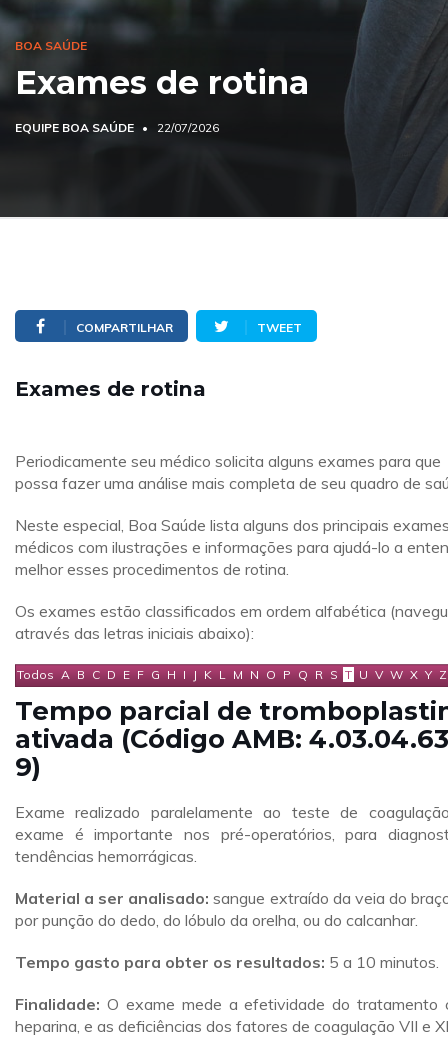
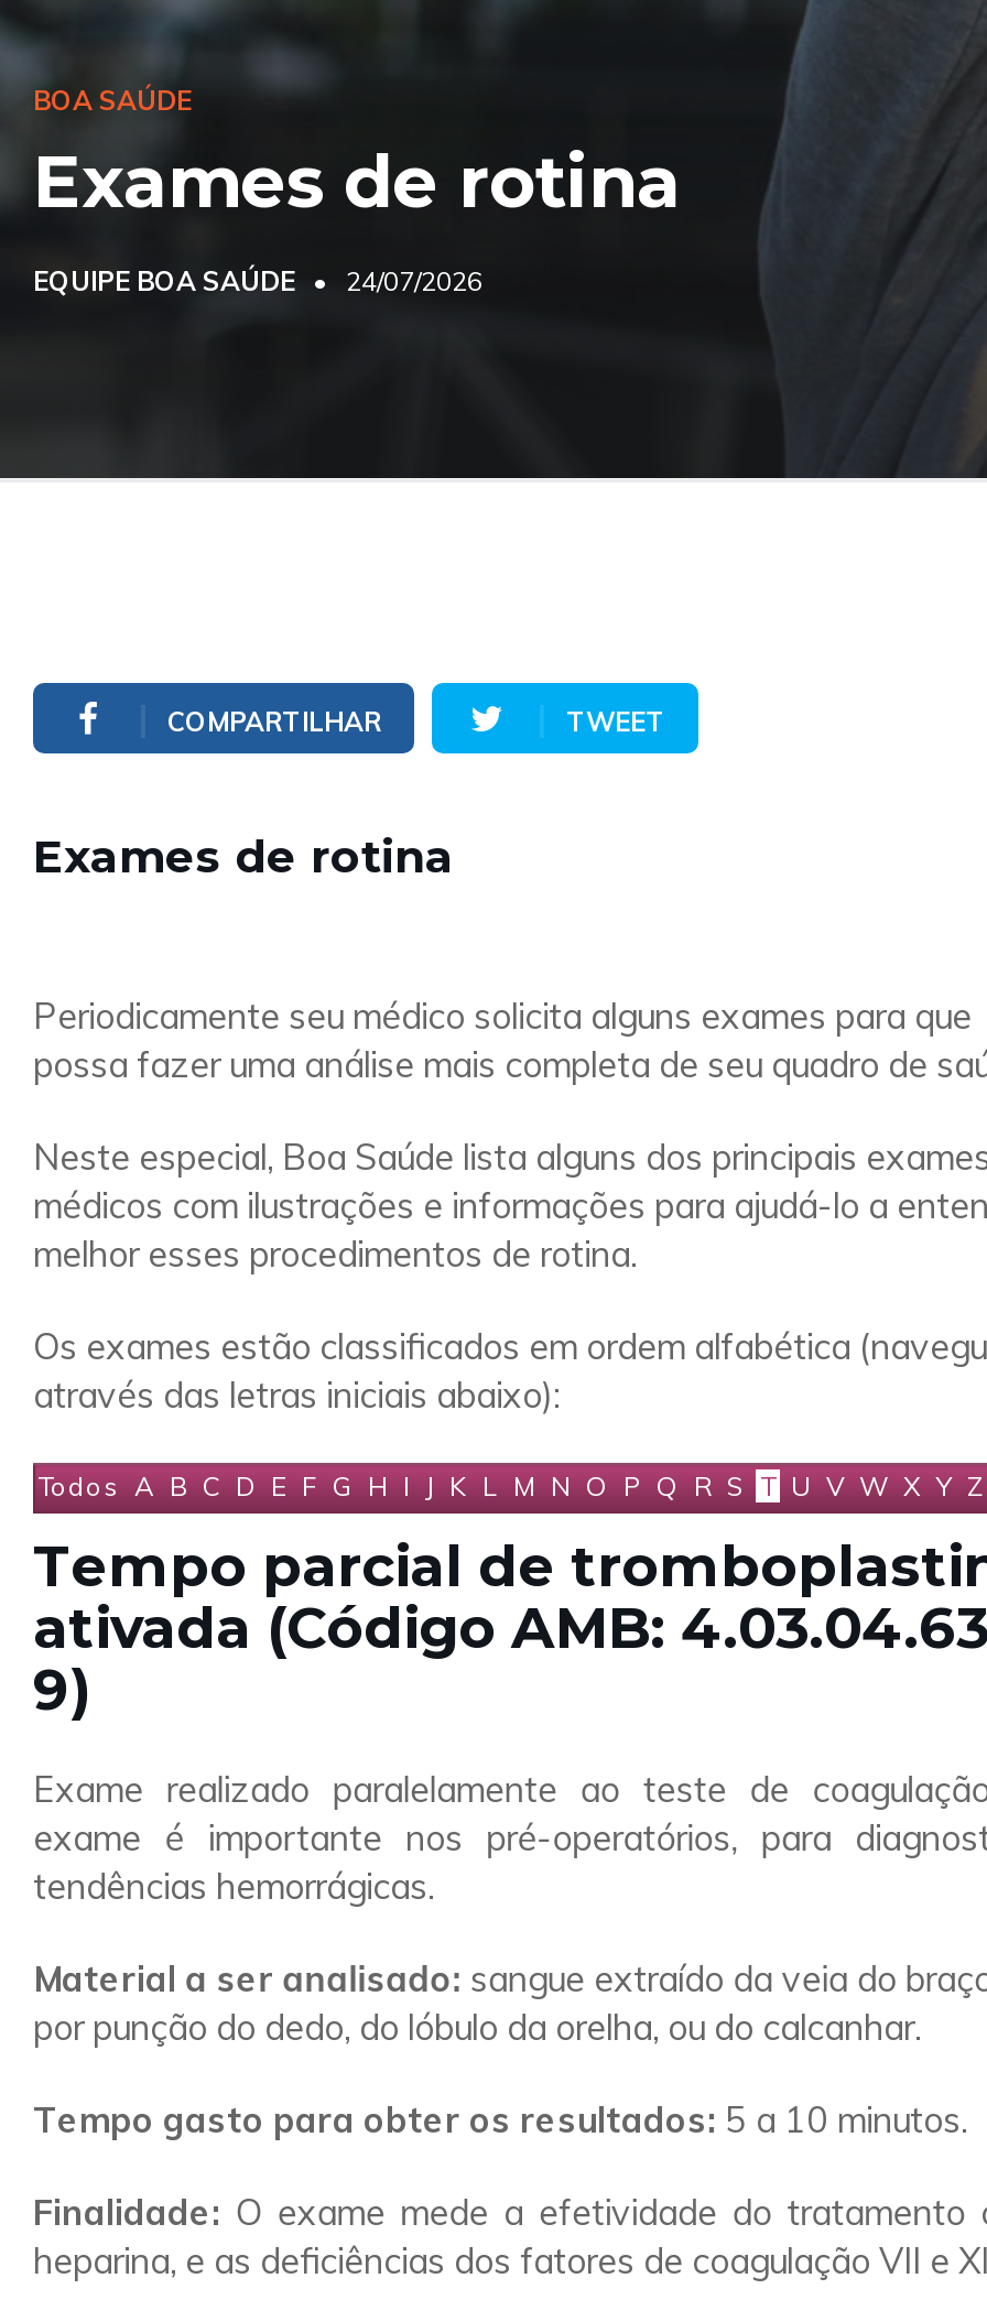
- EQUIPE BOA SAÚDE 22/07/2026
+ EQUIPE BOA SAÚDE 24/07/2026
